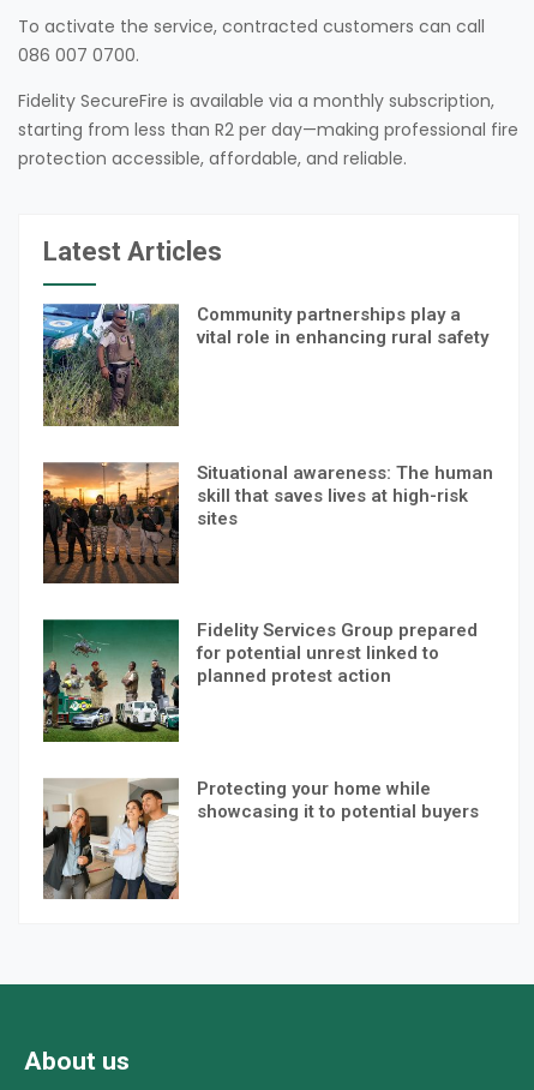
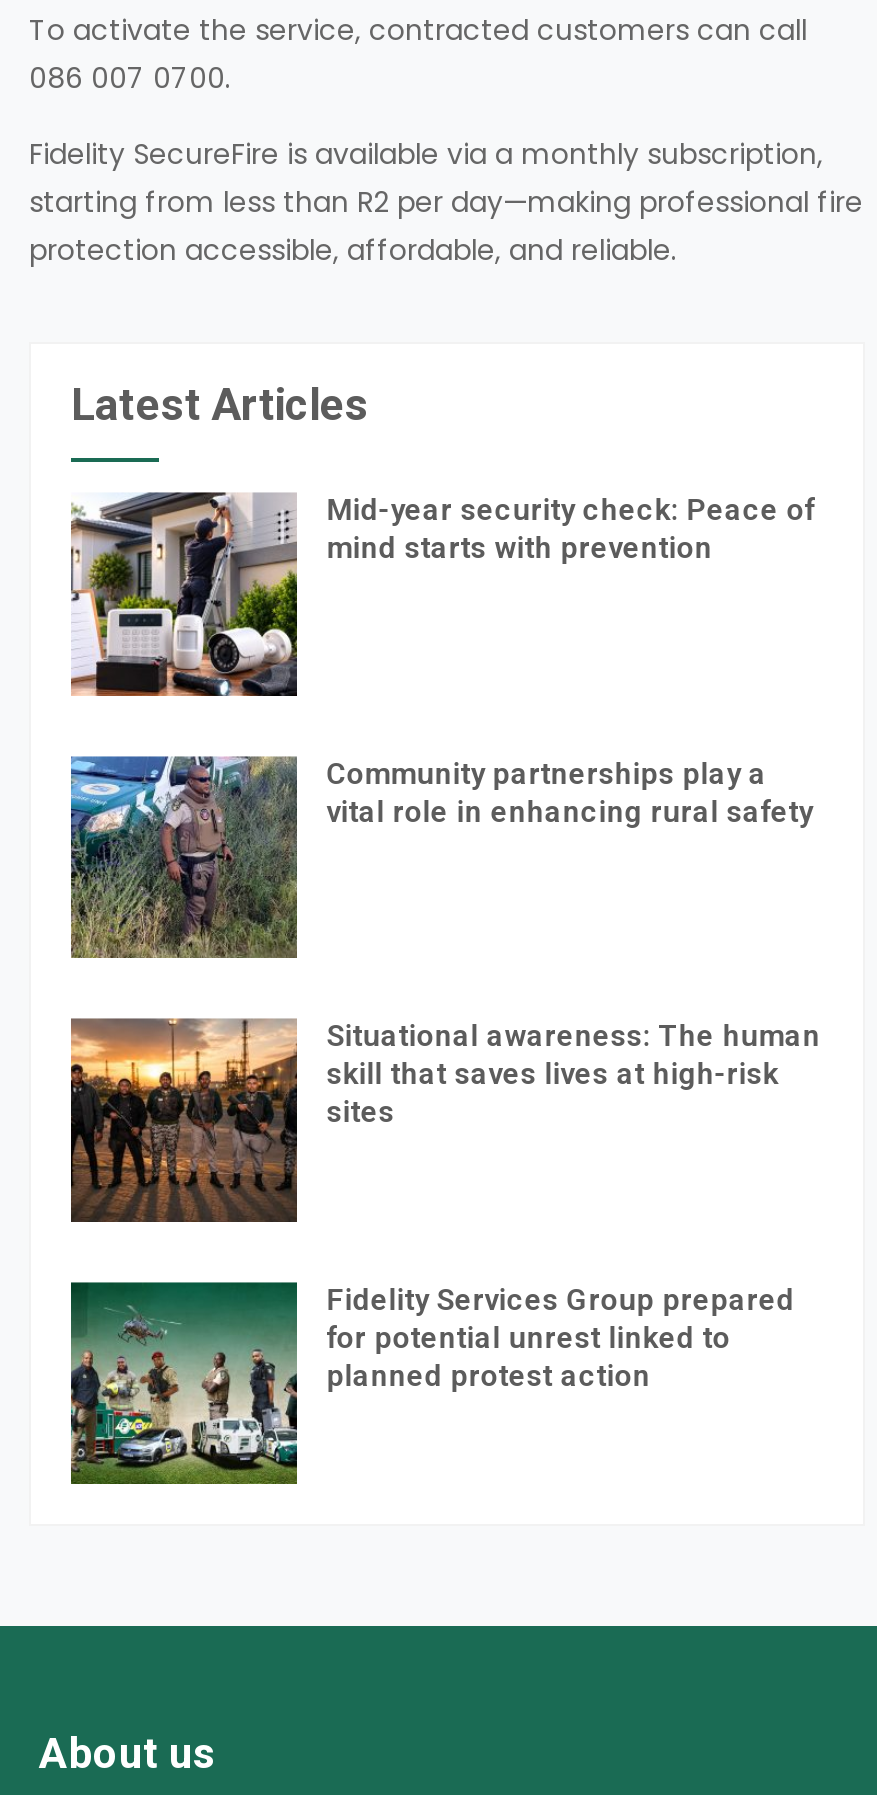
+ [image]
+ Mid-year security check: Peace of
+ mind starts with prevention

moved down: [image] | Community partnerships play a | vital role in enhancing rural safety | ... | for potential unrest linked to | planned protest action

- [image]
- Protecting your home while
- showcasing it to potential buyers
